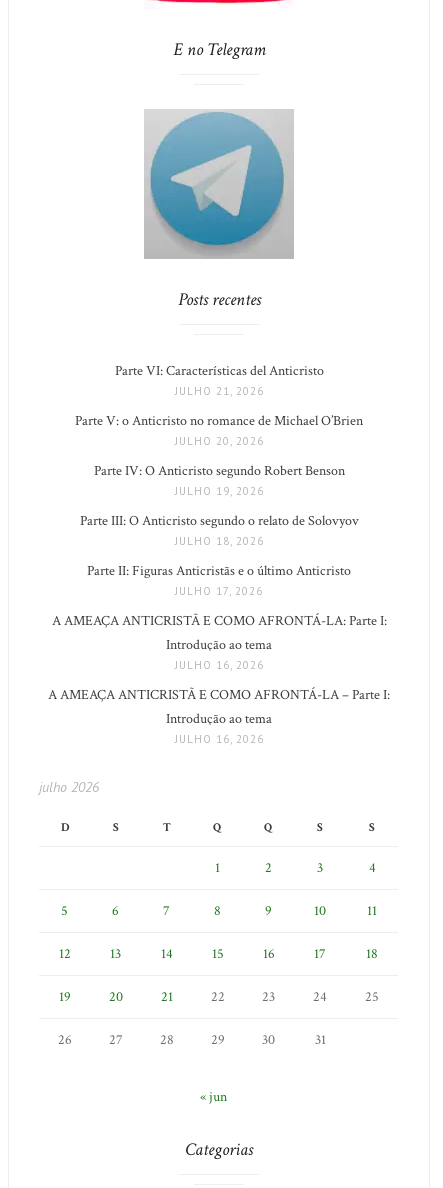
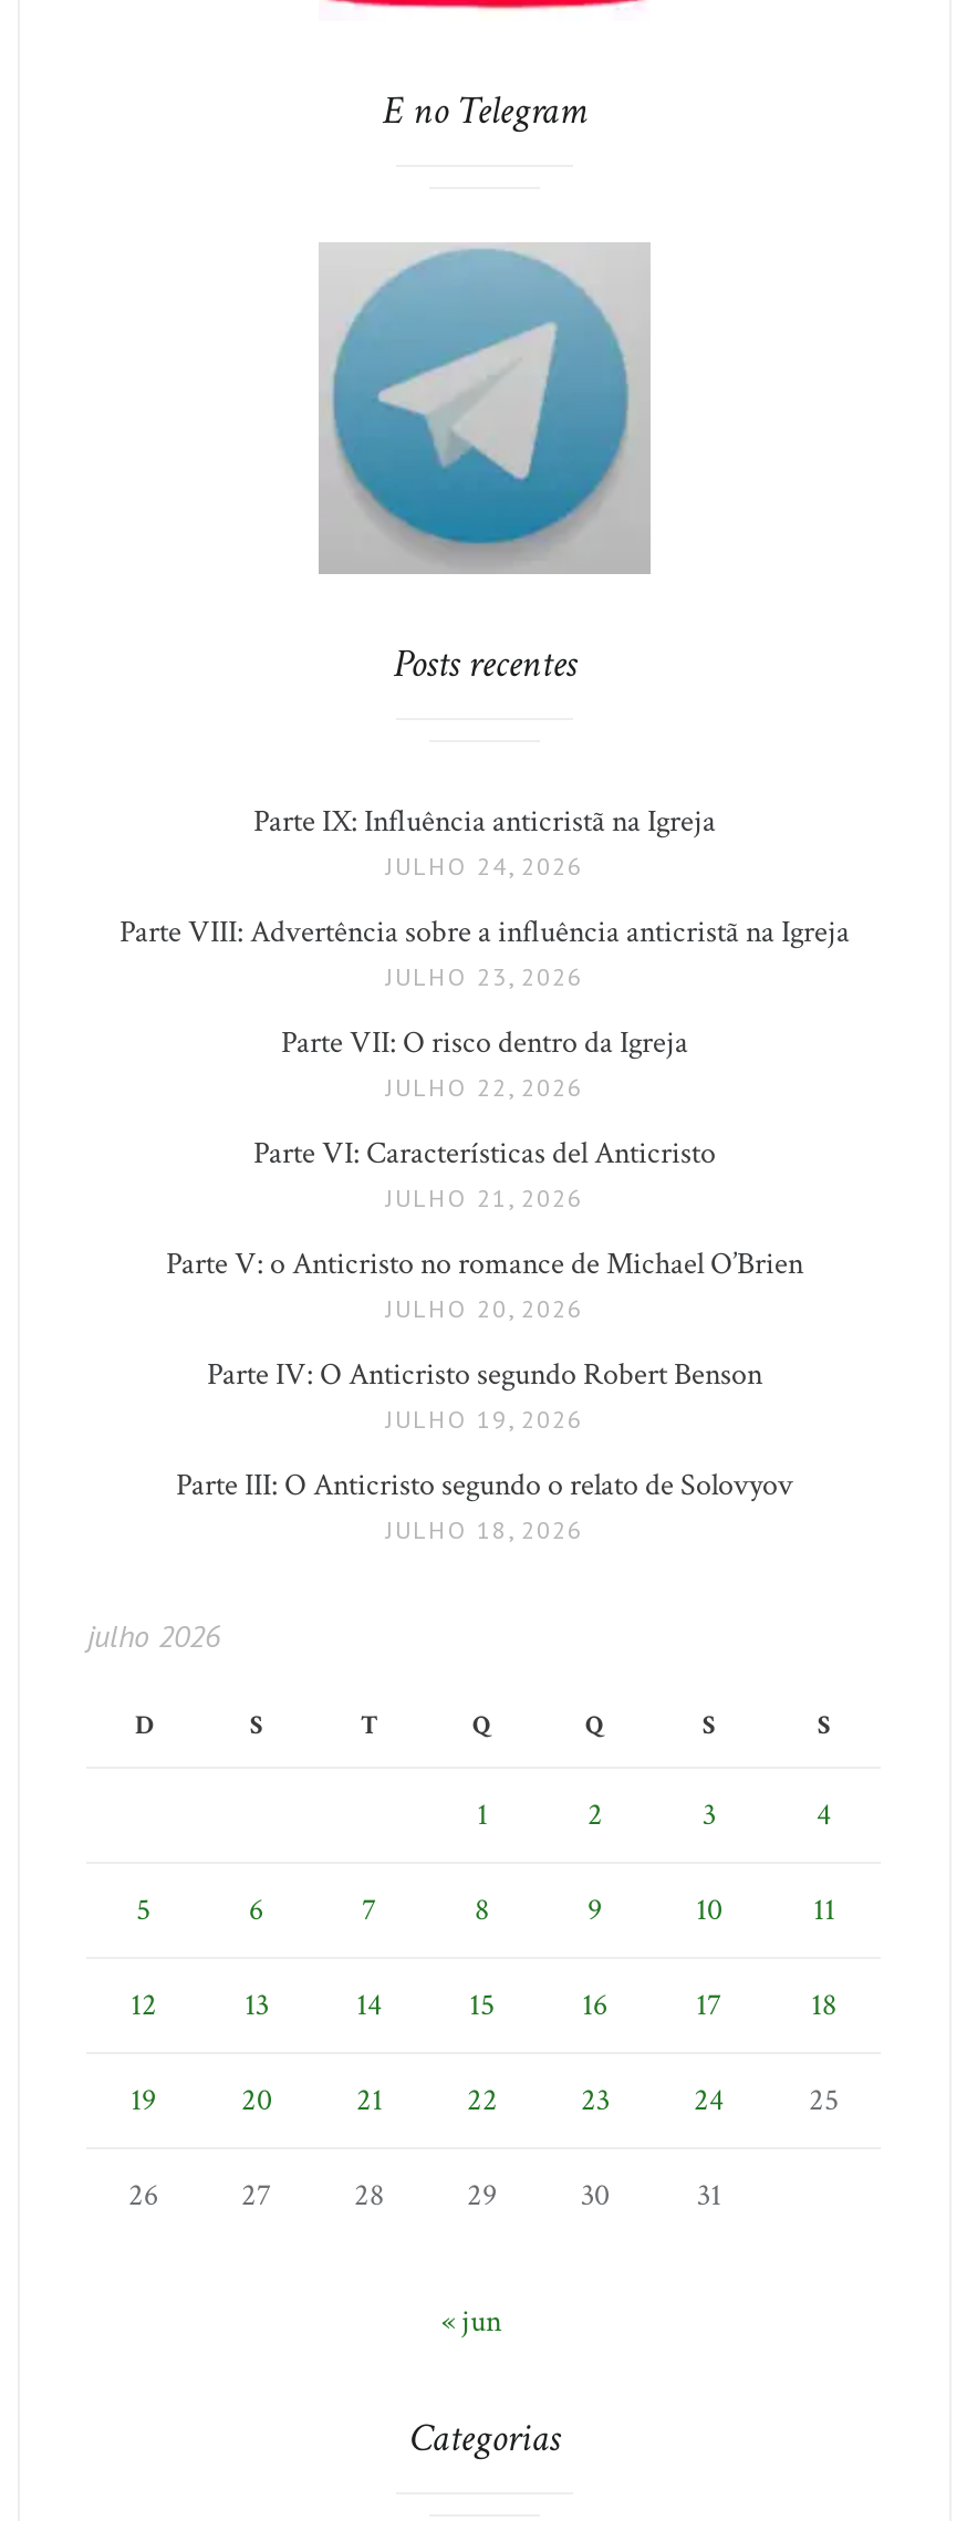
+ Parte IX: Influência anticristã na Igreja
+ JULHO 24, 2026
+ Parte VIII: Advertência sobre a influência anticristã na Igreja
+ JULHO 23, 2026
+ Parte VII: O risco dentro da Igreja
+ JULHO 22, 2026

moved down: Parte VI: Características del Anticristo | JULHO 21, 2026 | Parte V: o Anticristo no romance de Michael O’Brien | JULHO 20, 2026 | Parte IV: O Anticristo segundo Robert Benson | JULHO 19, 2026 | Parte III: O Anticristo segundo o relato de Solovyov | JULHO 18, 2026

- Parte II: Figuras Anticristãs e o último Anticristo
- JULHO 17, 2026
- A AMEAÇA ANTICRISTÃ E COMO AFRONTÁ-LA: Parte I:
- Introdução ao tema
- JULHO 16, 2026
- A AMEAÇA ANTICRISTÃ E COMO AFRONTÁ-LA – Parte I:
- Introdução ao tema
- JULHO 16, 2026
